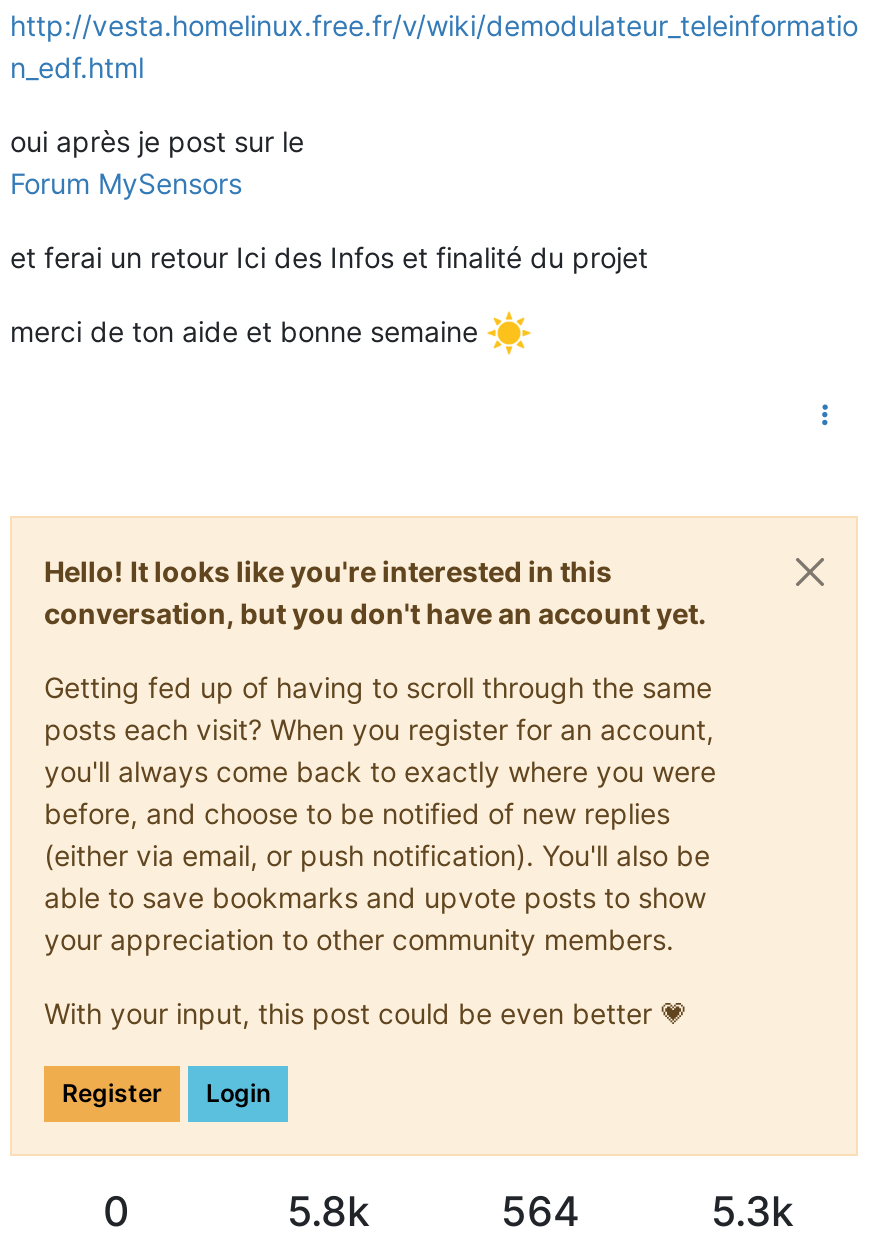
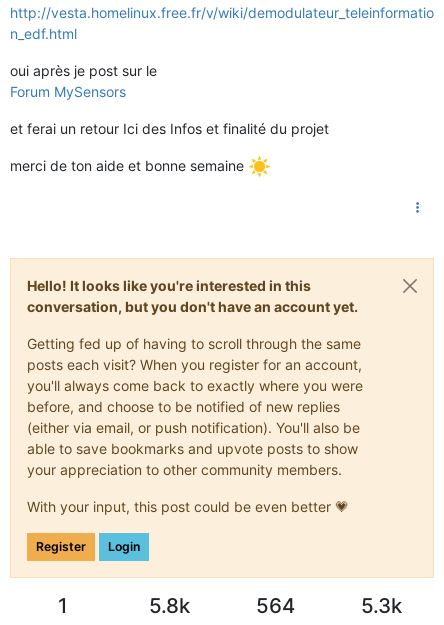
- 0
+ 1
